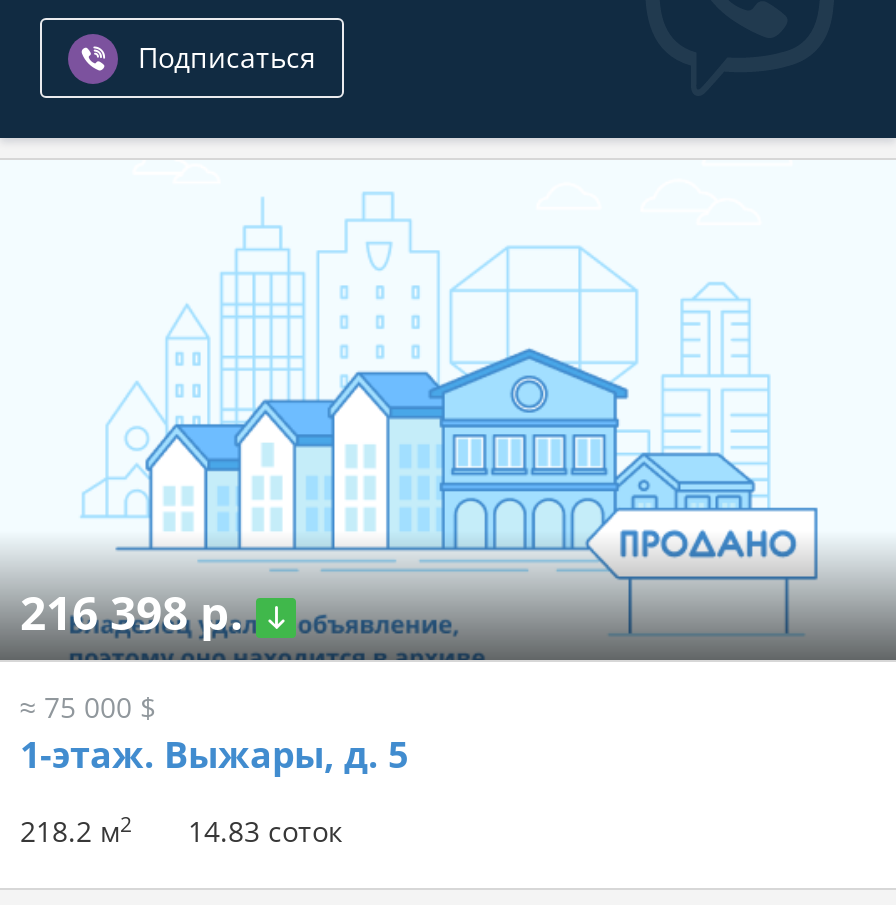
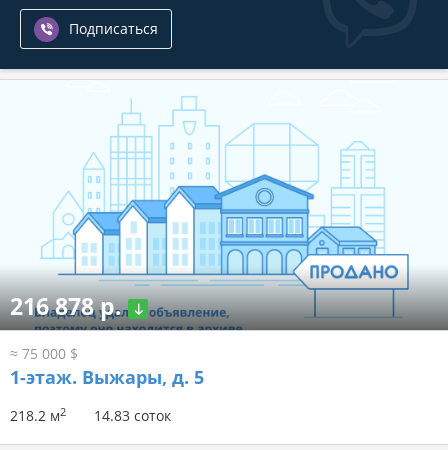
- 216 398 р.
+ 216 878 р.
